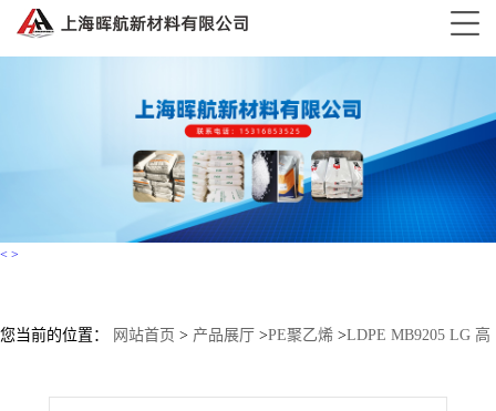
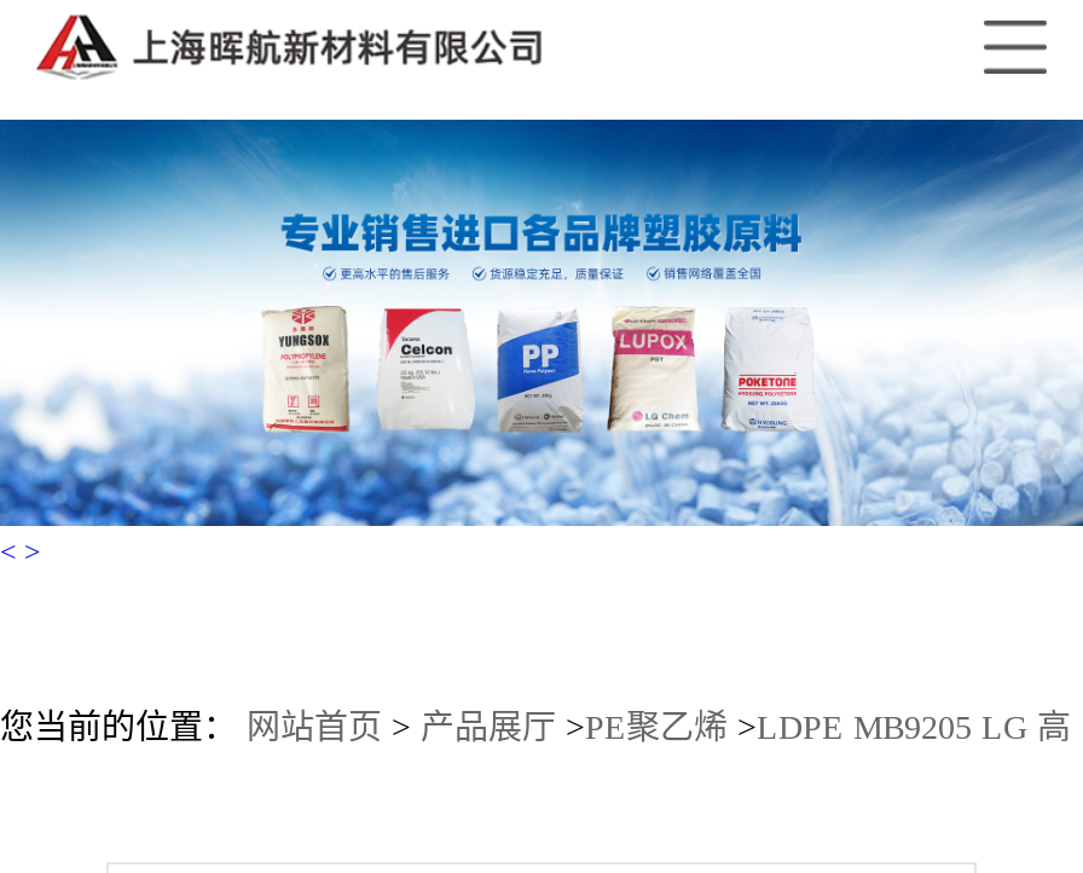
- [image]
+ [image]
